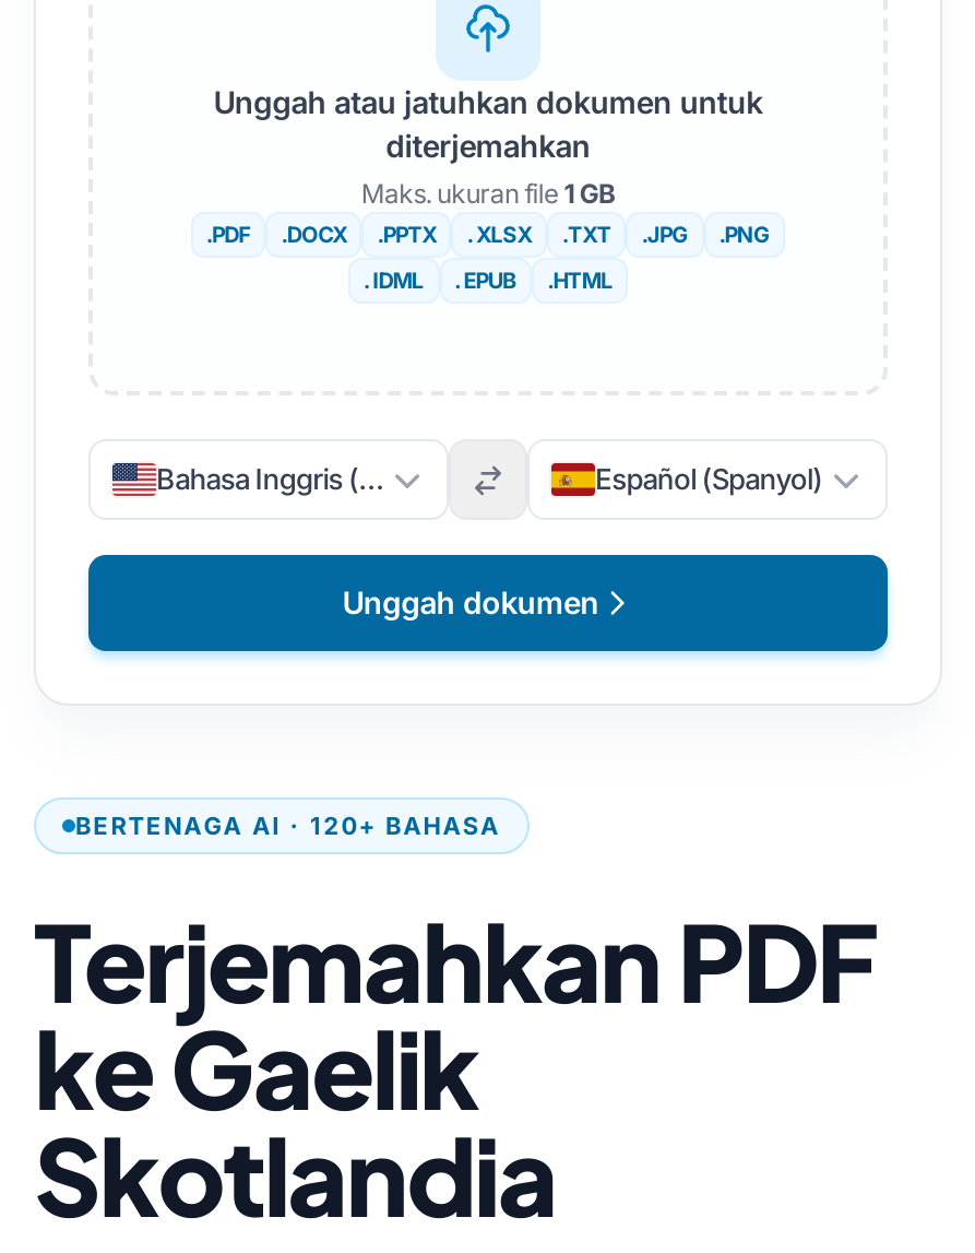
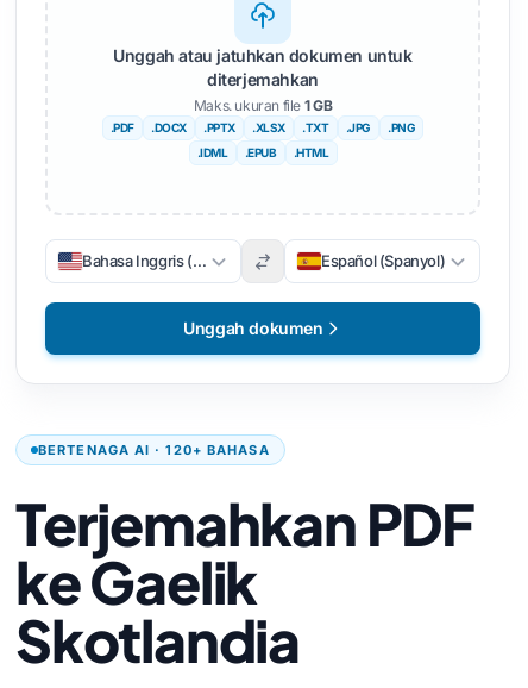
- . XLSX
+ .XLSX
